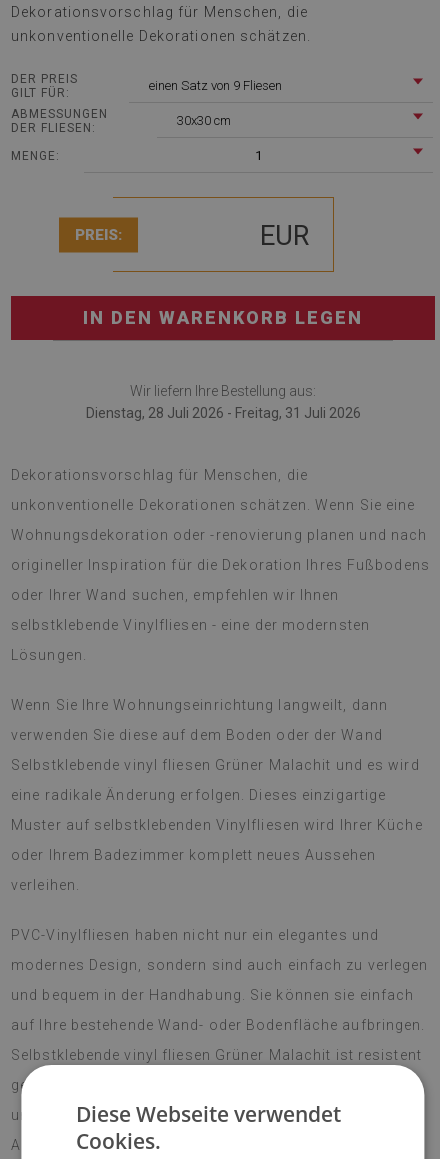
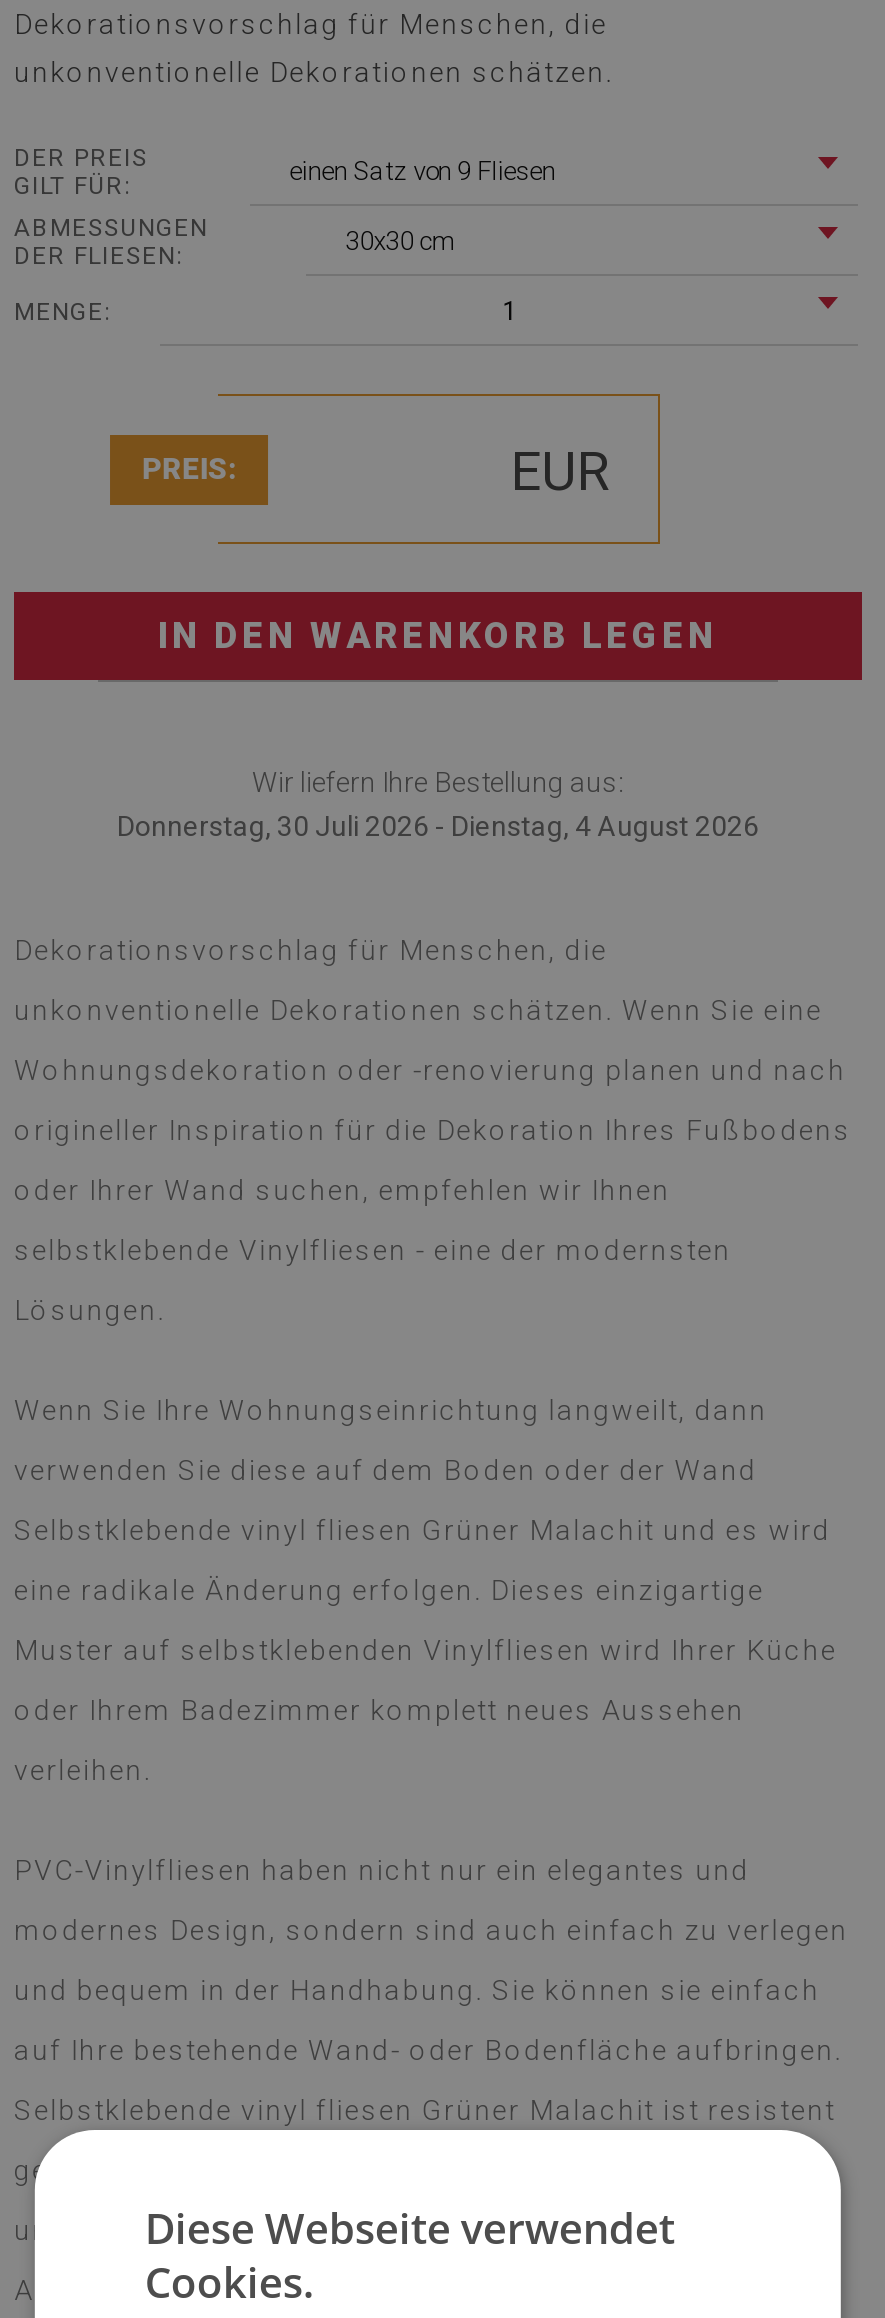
- Dienstag, 28 Juli 2026 - Freitag, 31 Juli 2026
+ Donnerstag, 30 Juli 2026 - Dienstag, 4 August 2026
